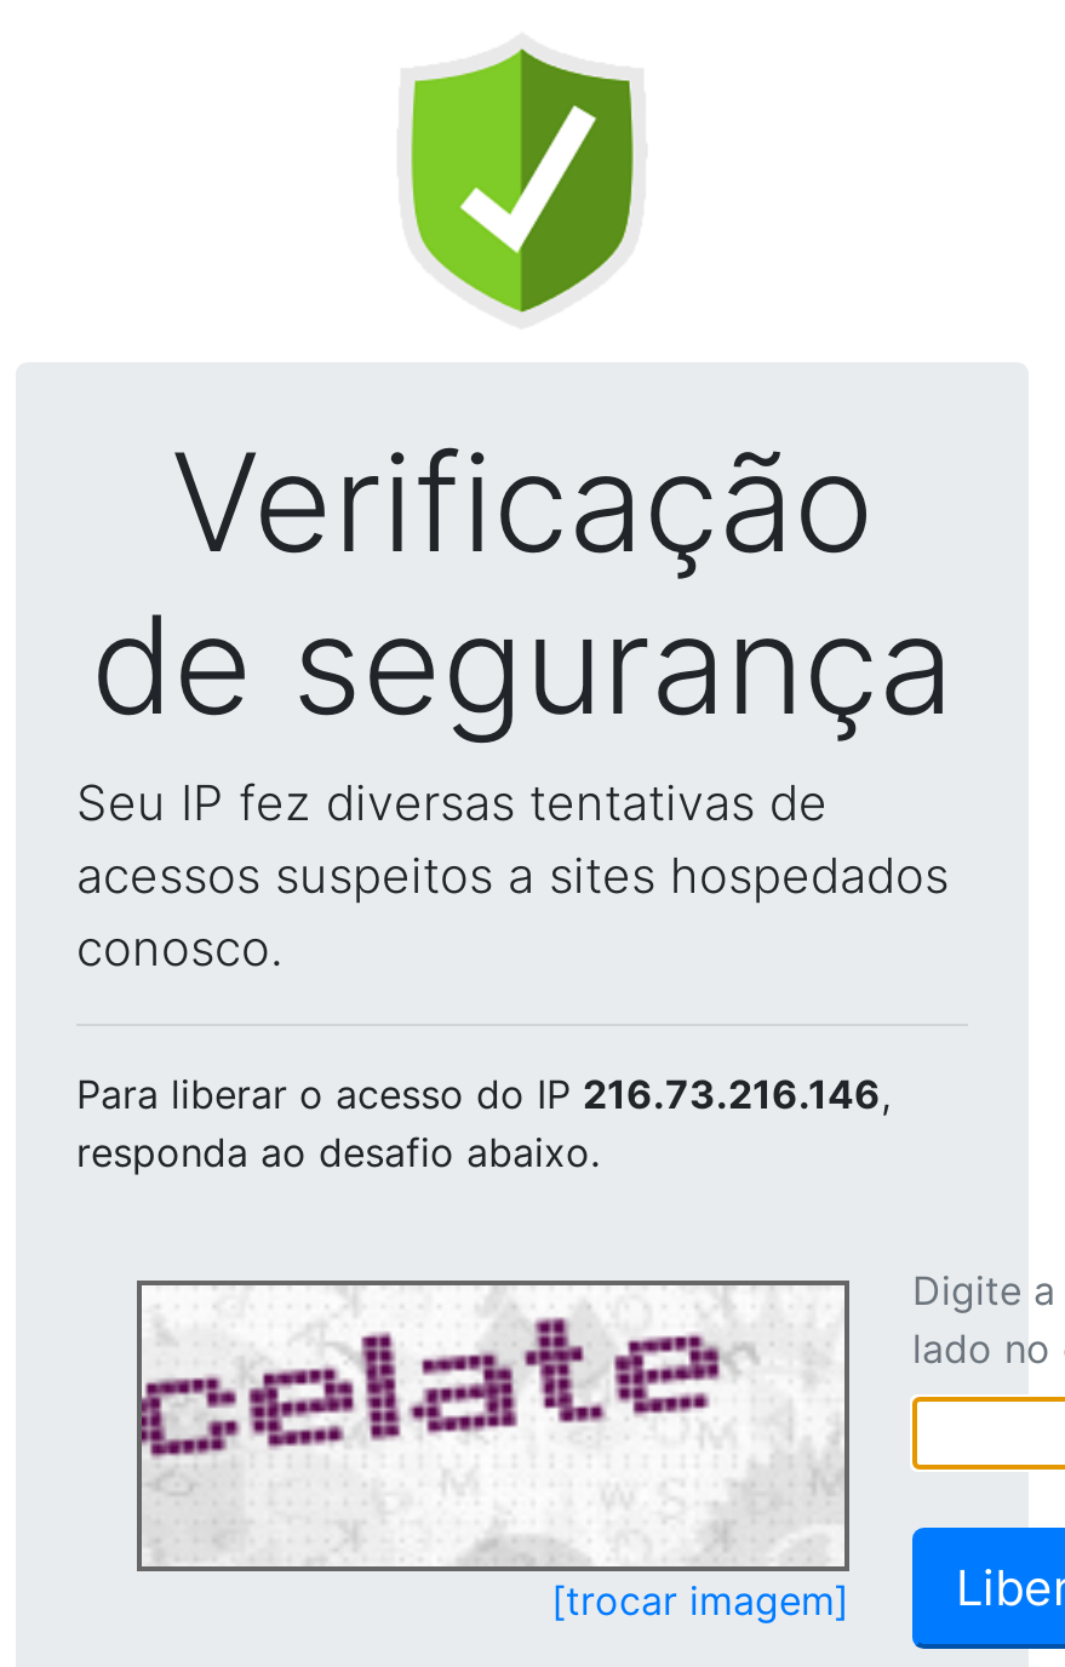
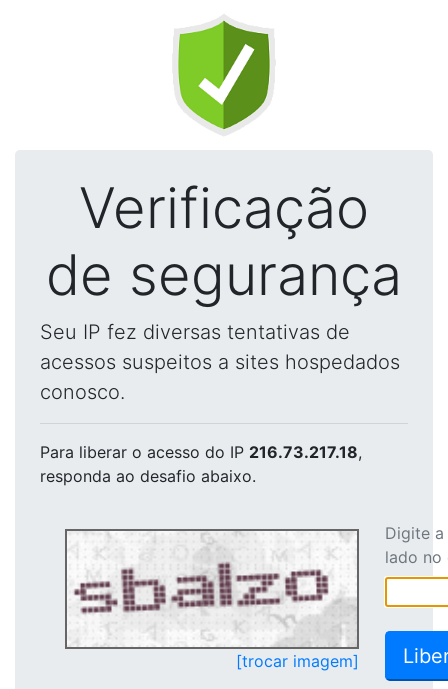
- Para liberar o acesso do IP 216.73.216.146,
+ Para liberar o acesso do IP 216.73.217.18,

- [image]
+ [image]
